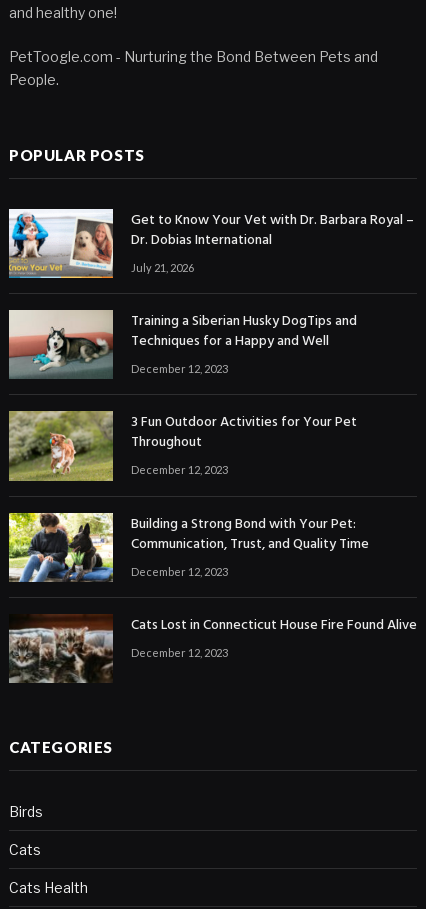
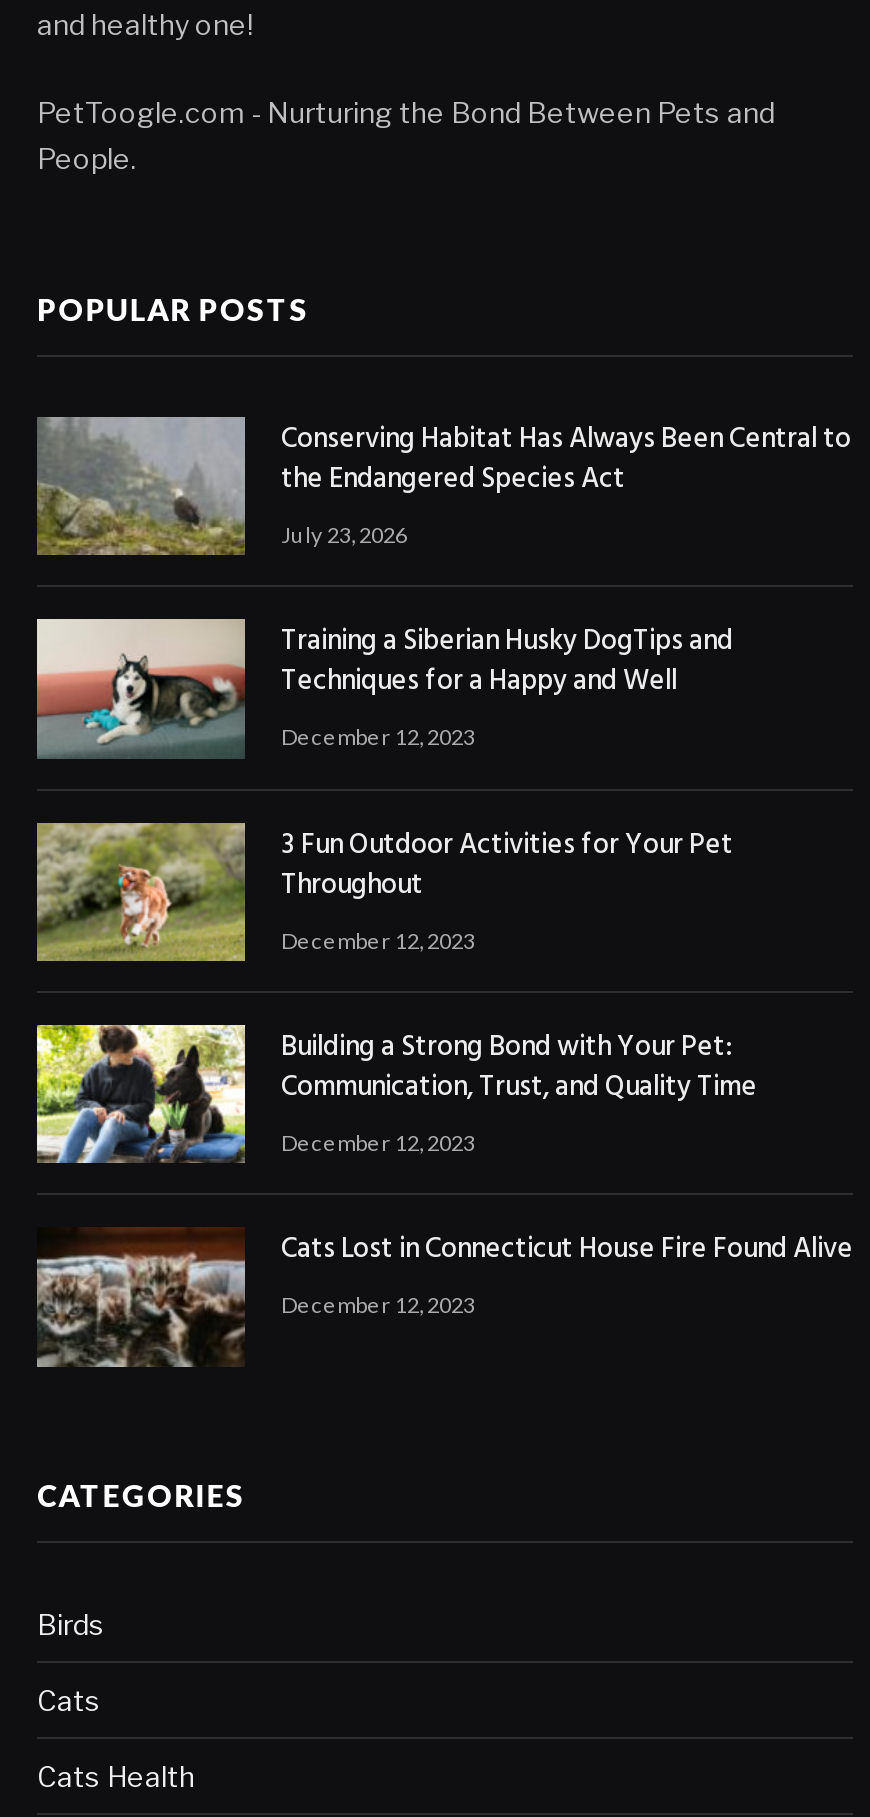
- [image]
- Get to Know Your Vet with Dr. Barbara Royal –
- Dr. Dobias International
- July 21, 2026
+ [image]
+ Conserving Habitat Has Always Been Central to
+ the Endangered Species Act
+ July 23, 2026
